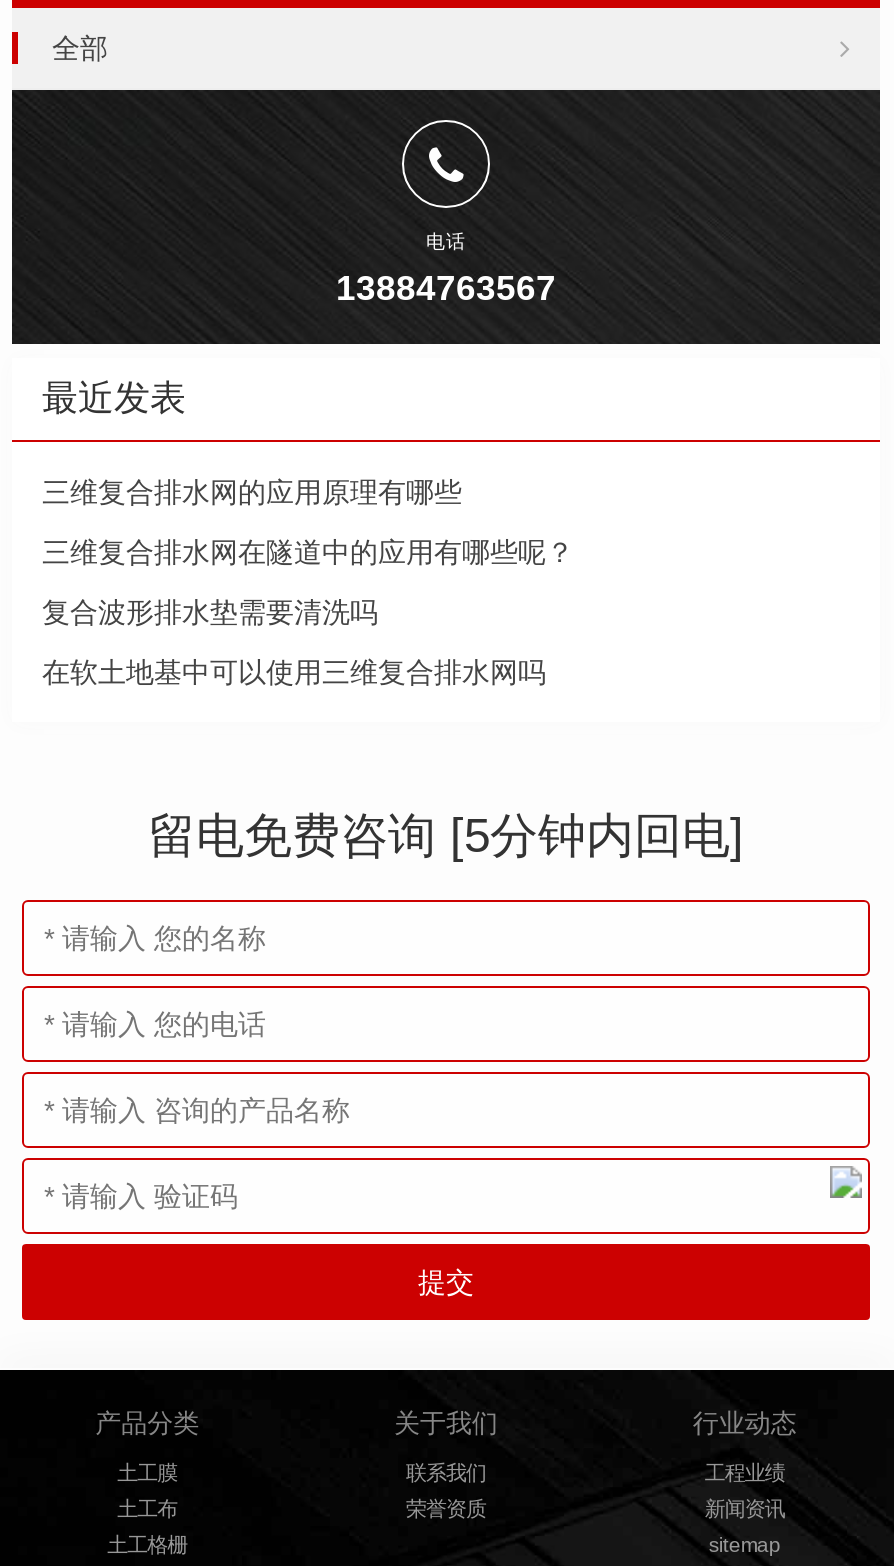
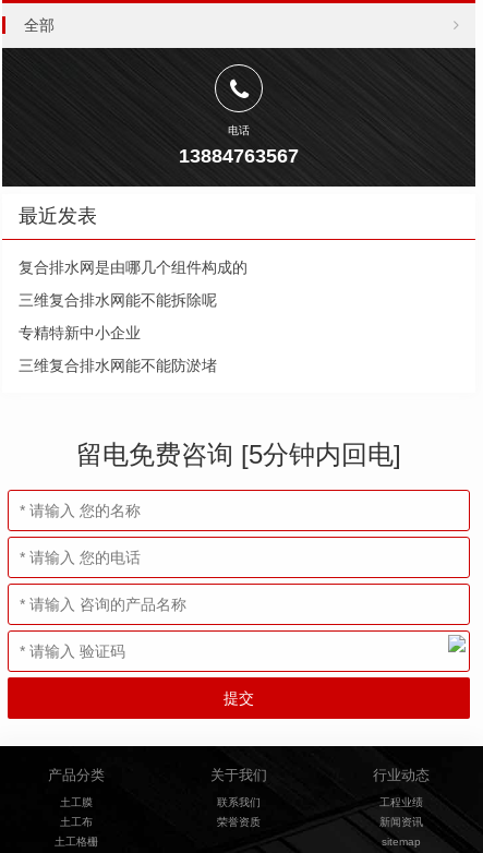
- 三维复合排水网的应用原理有哪些
+ 复合排水网是由哪几个组件构成的

- 三维复合排水网在隧道中的应用有哪些呢？
+ 三维复合排水网能不能拆除呢

- 复合波形排水垫需要清洗吗
+ 专精特新中小企业

- 在软土地基中可以使用三维复合排水网吗
+ 三维复合排水网能不能防淤堵
